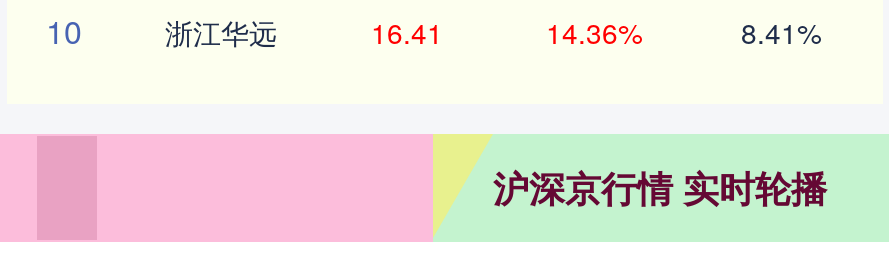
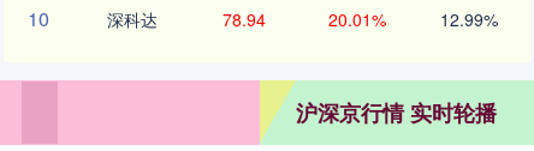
- 浙江华远
- 16.41
- 14.36%
- 8.41%
+ 深科达
+ 78.94
+ 20.01%
+ 12.99%
